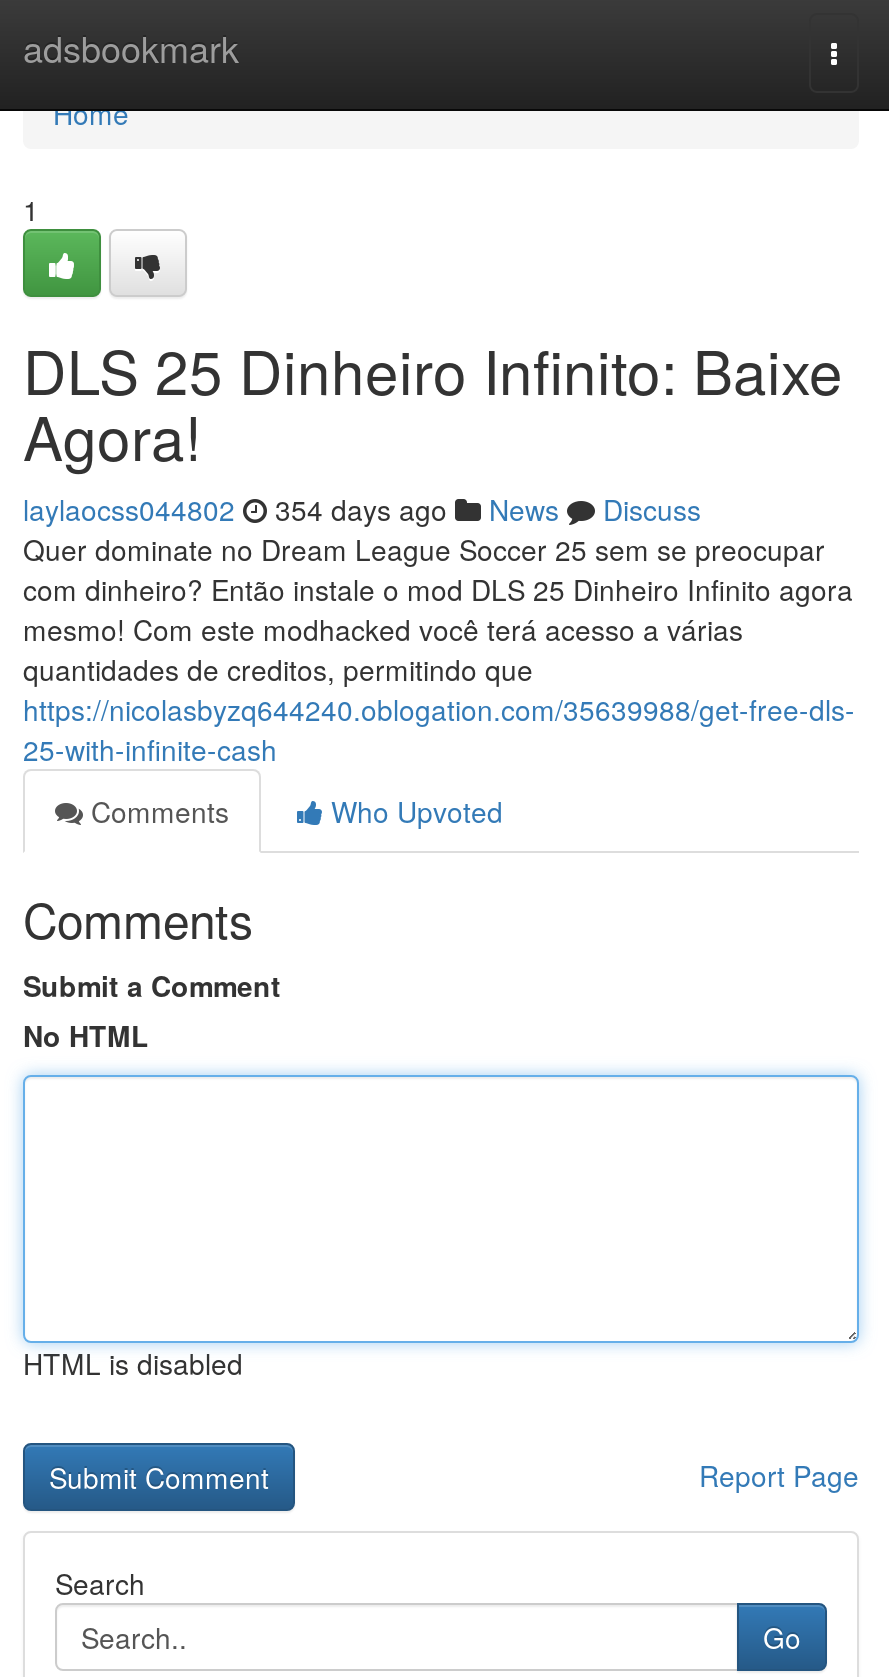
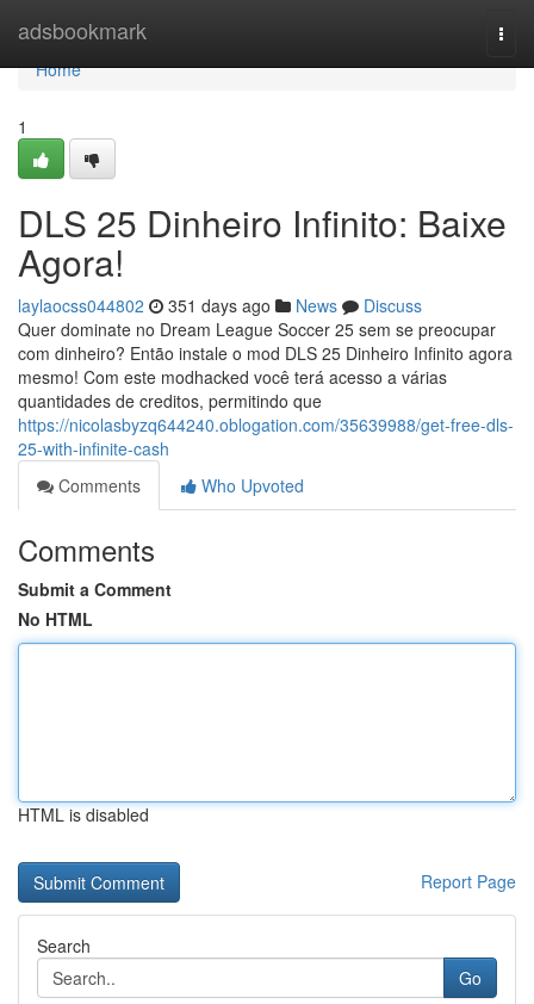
- laylaocss044802 354 days ago News Discuss
+ laylaocss044802 351 days ago News Discuss
